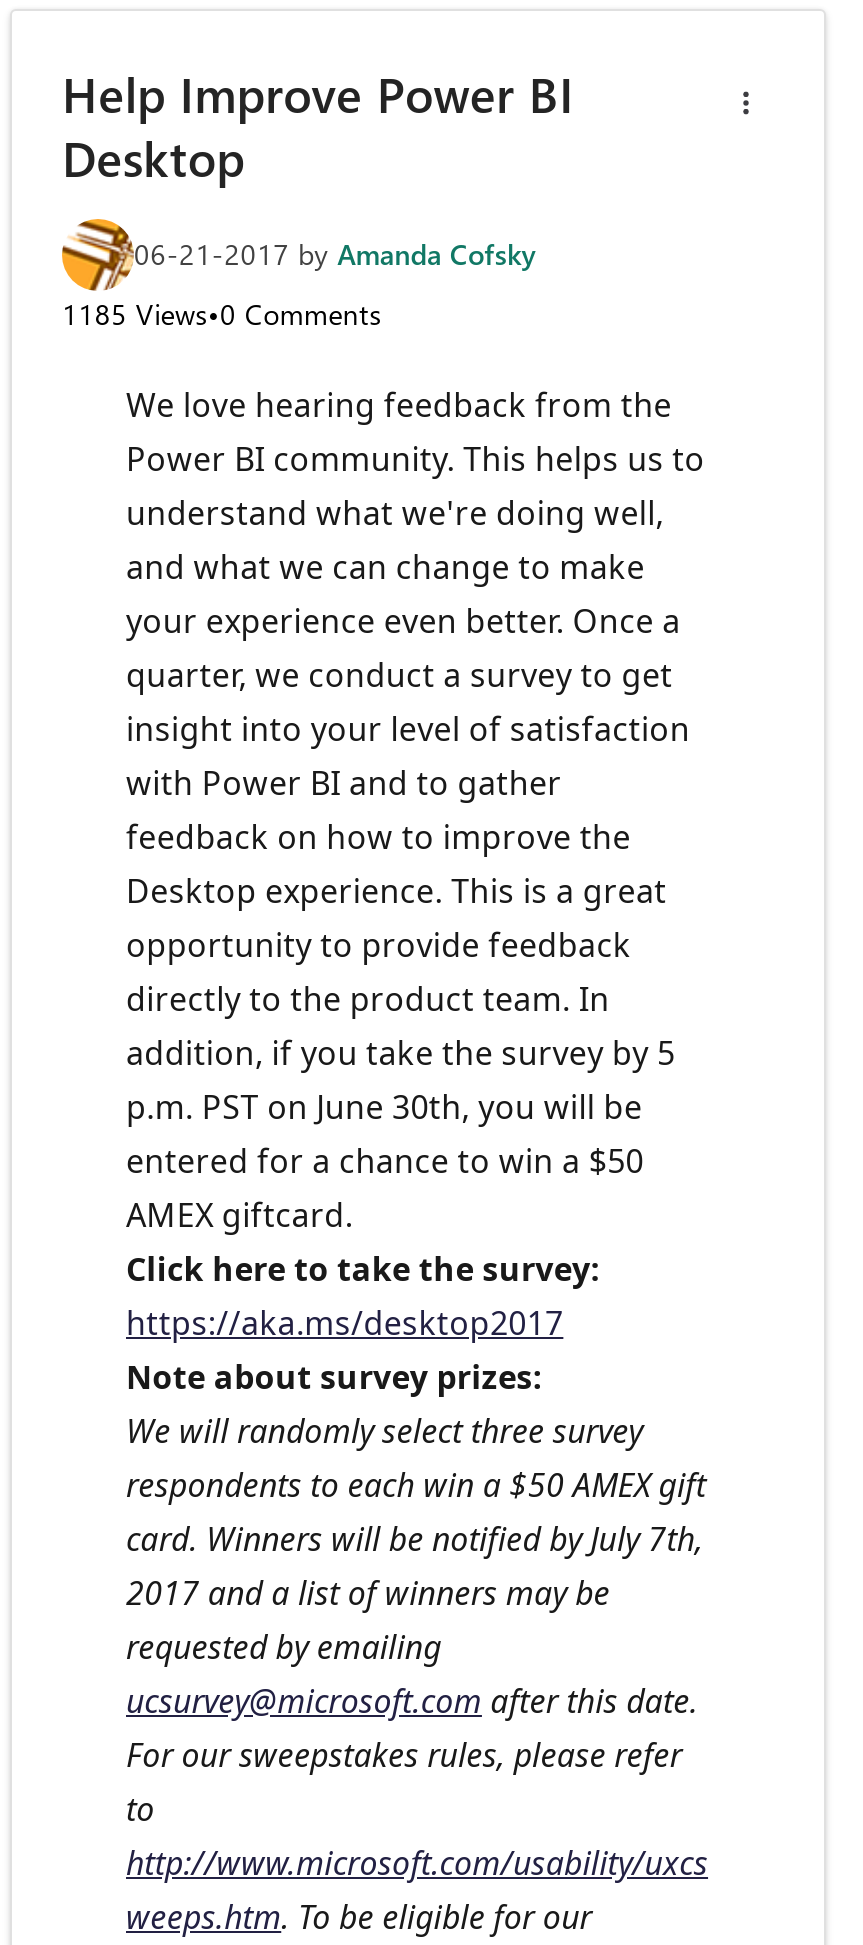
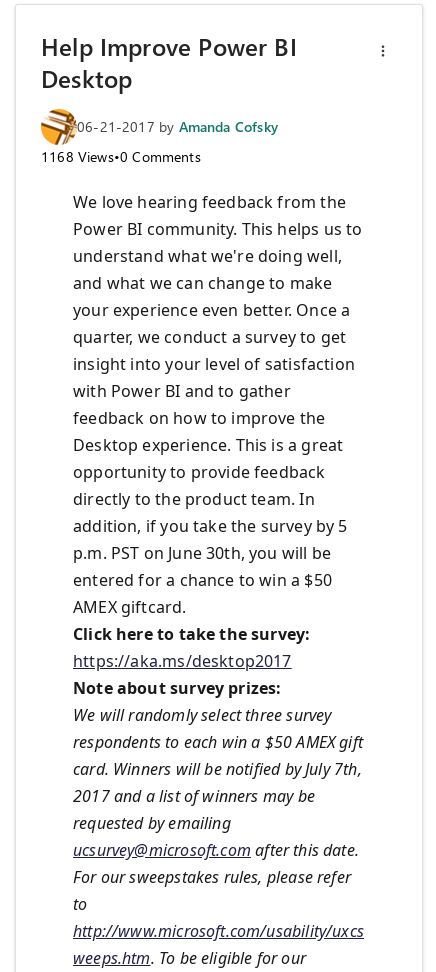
- 1185 Views•0 Comments
+ 1168 Views•0 Comments
